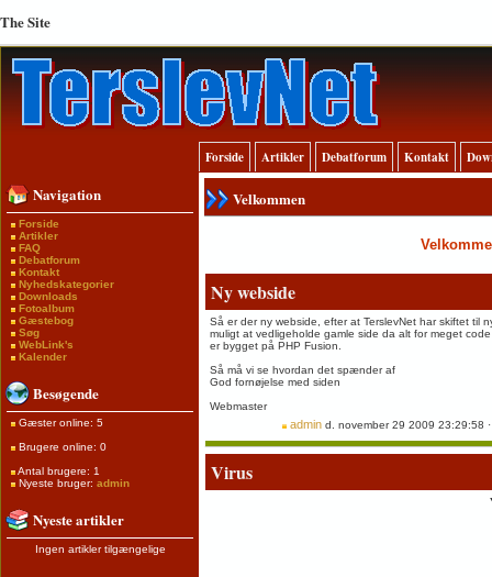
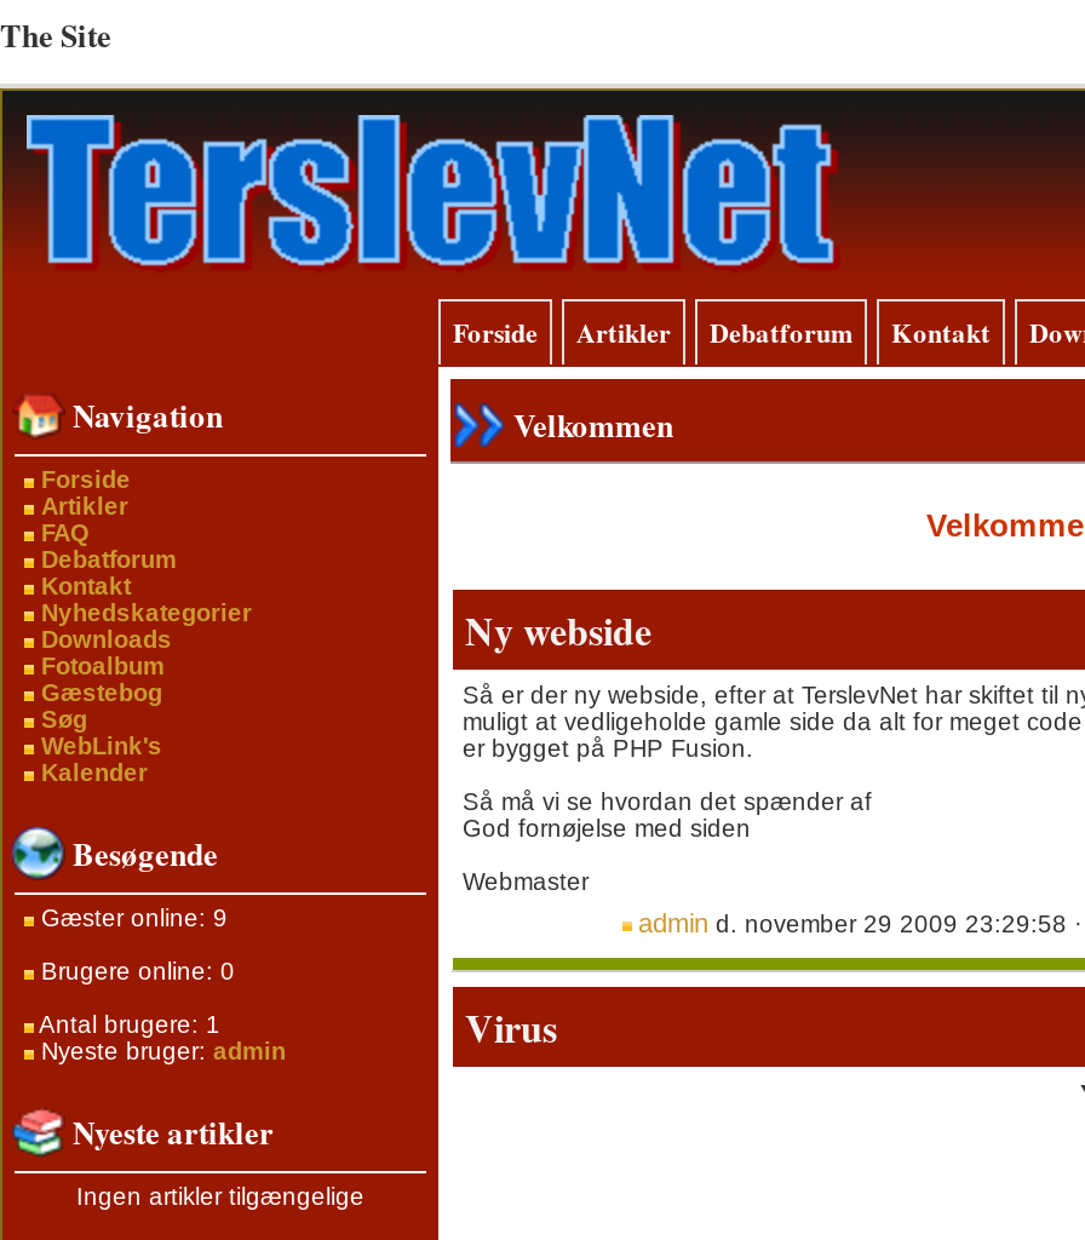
- Gæster online: 5
+ Gæster online: 9
